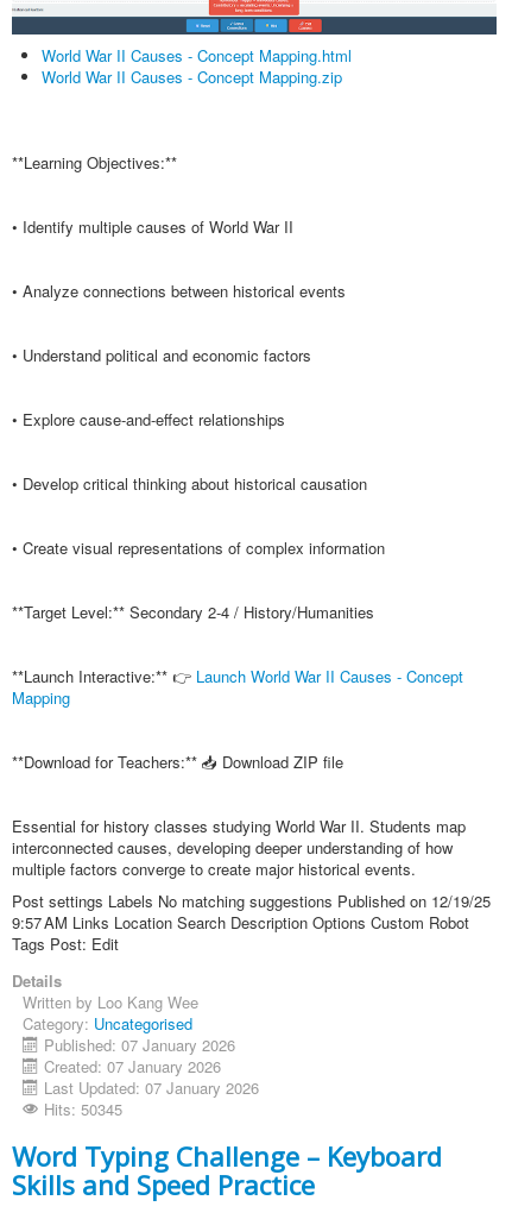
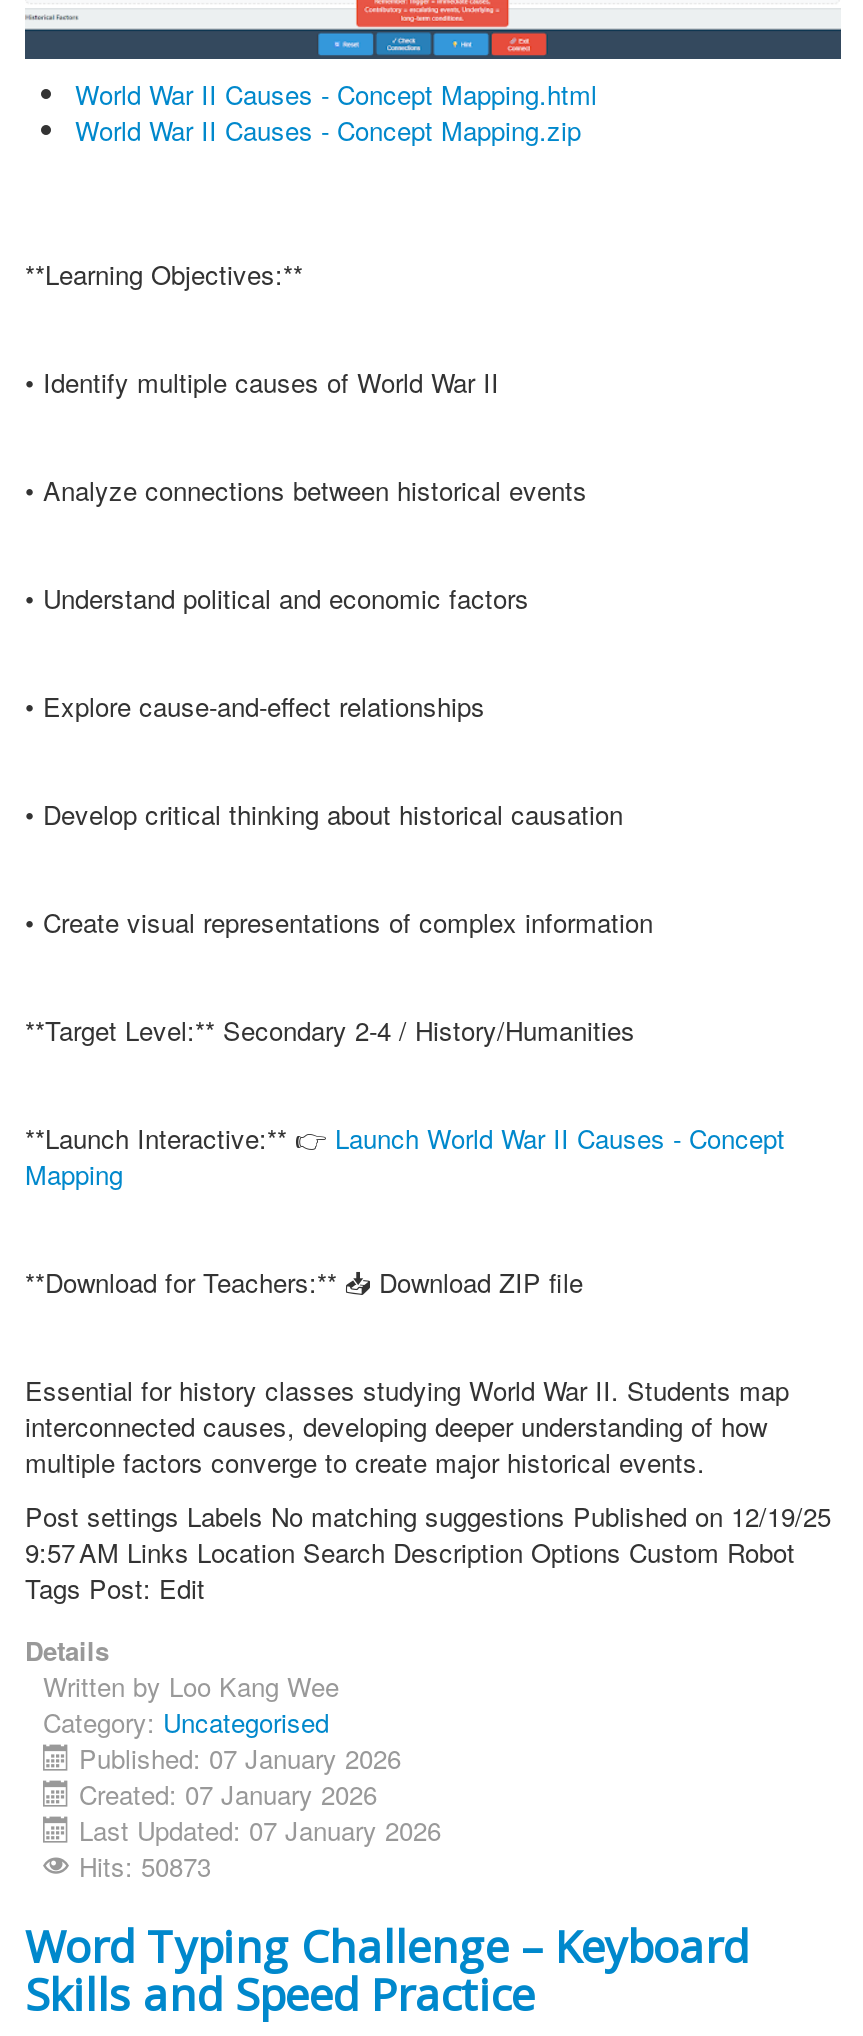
- Hits: 50345
+ Hits: 50873
